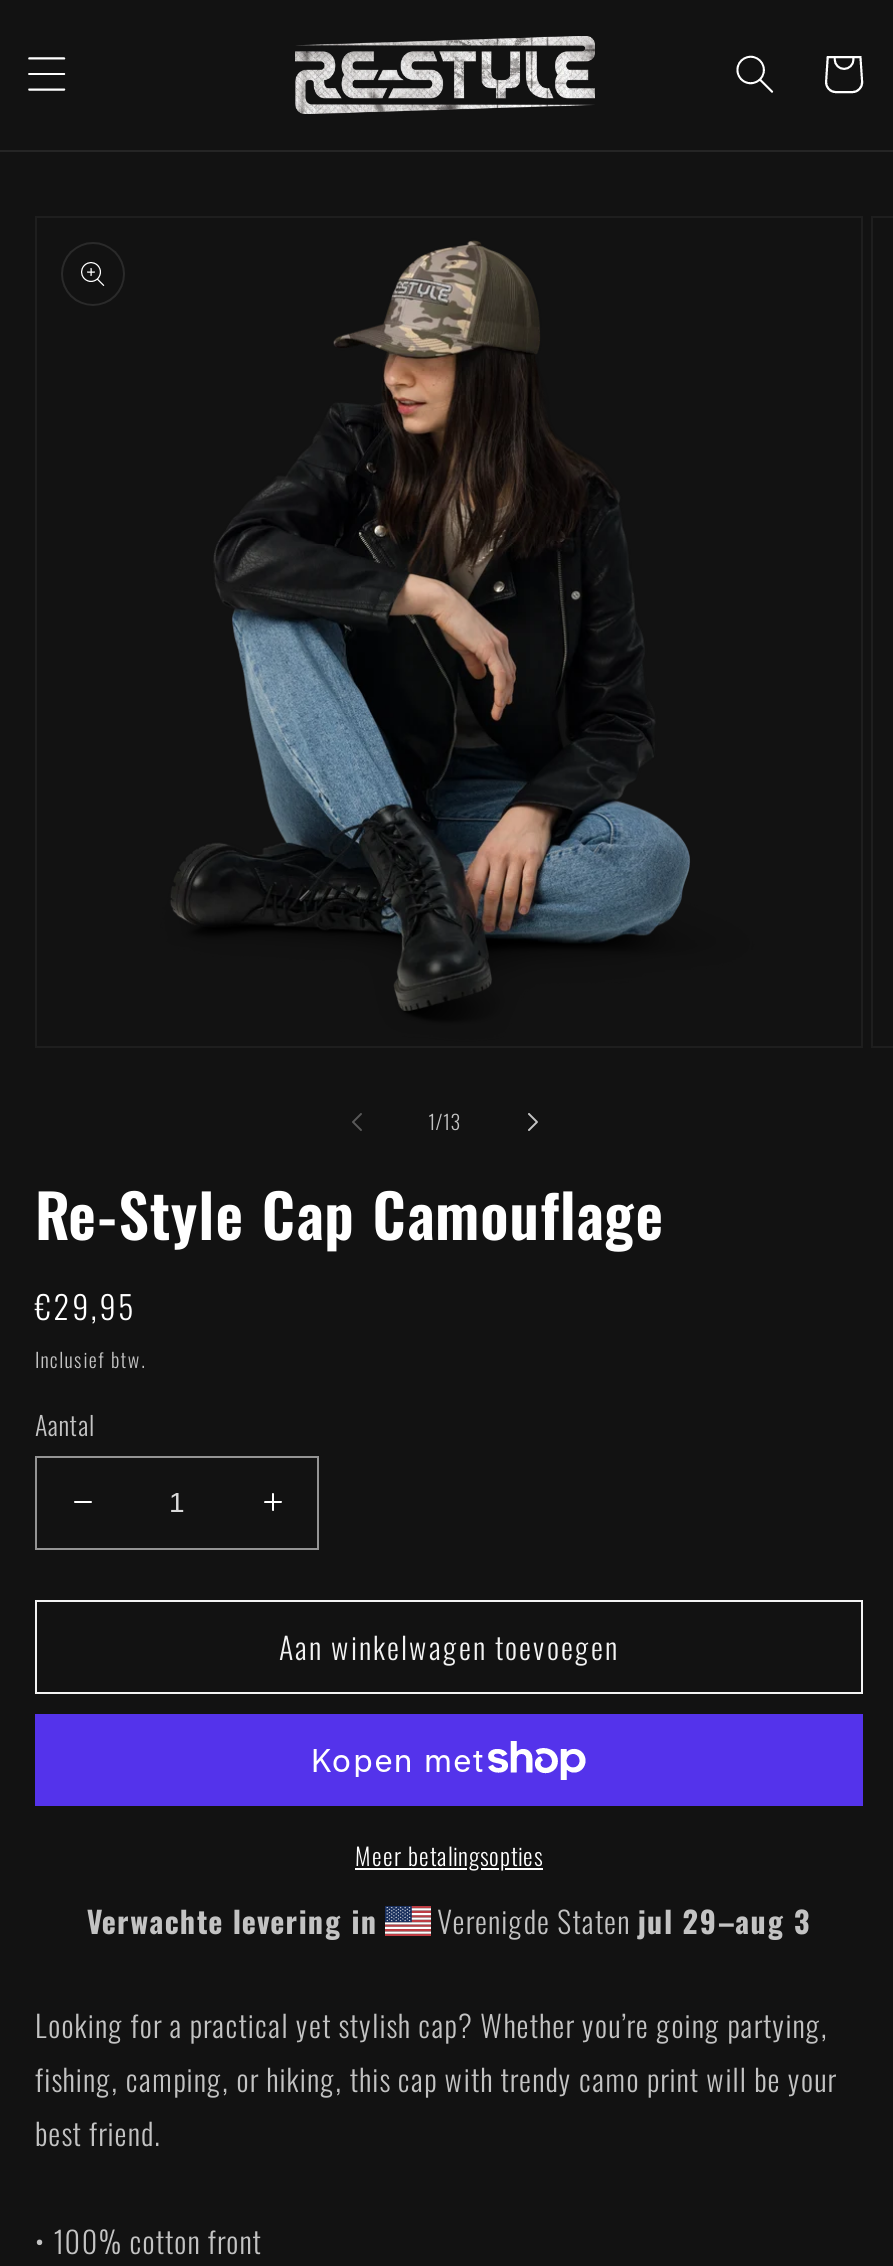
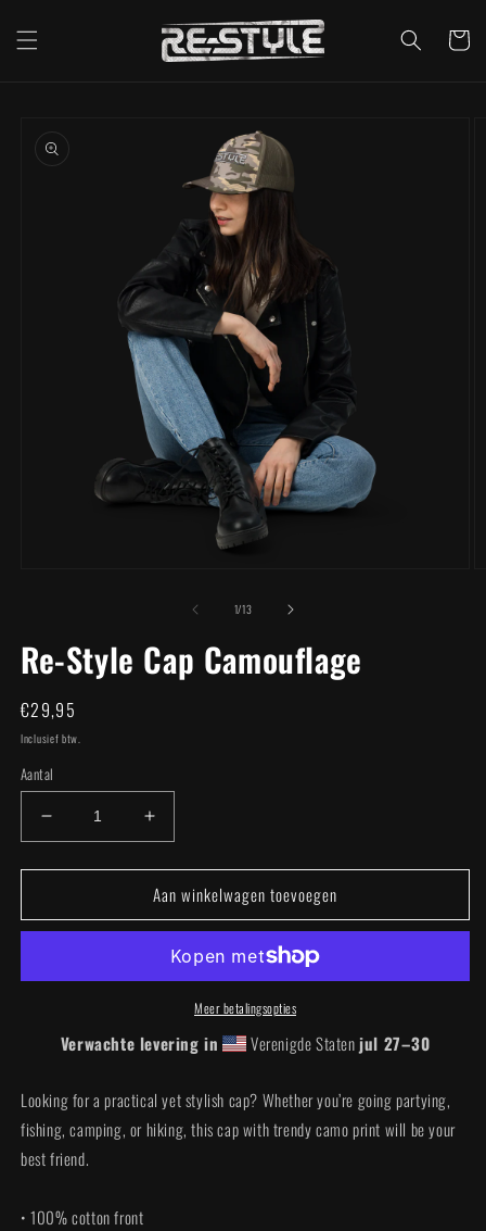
- Verenigde Staten jul 29–aug 3
+ Verenigde Staten jul 27–30
